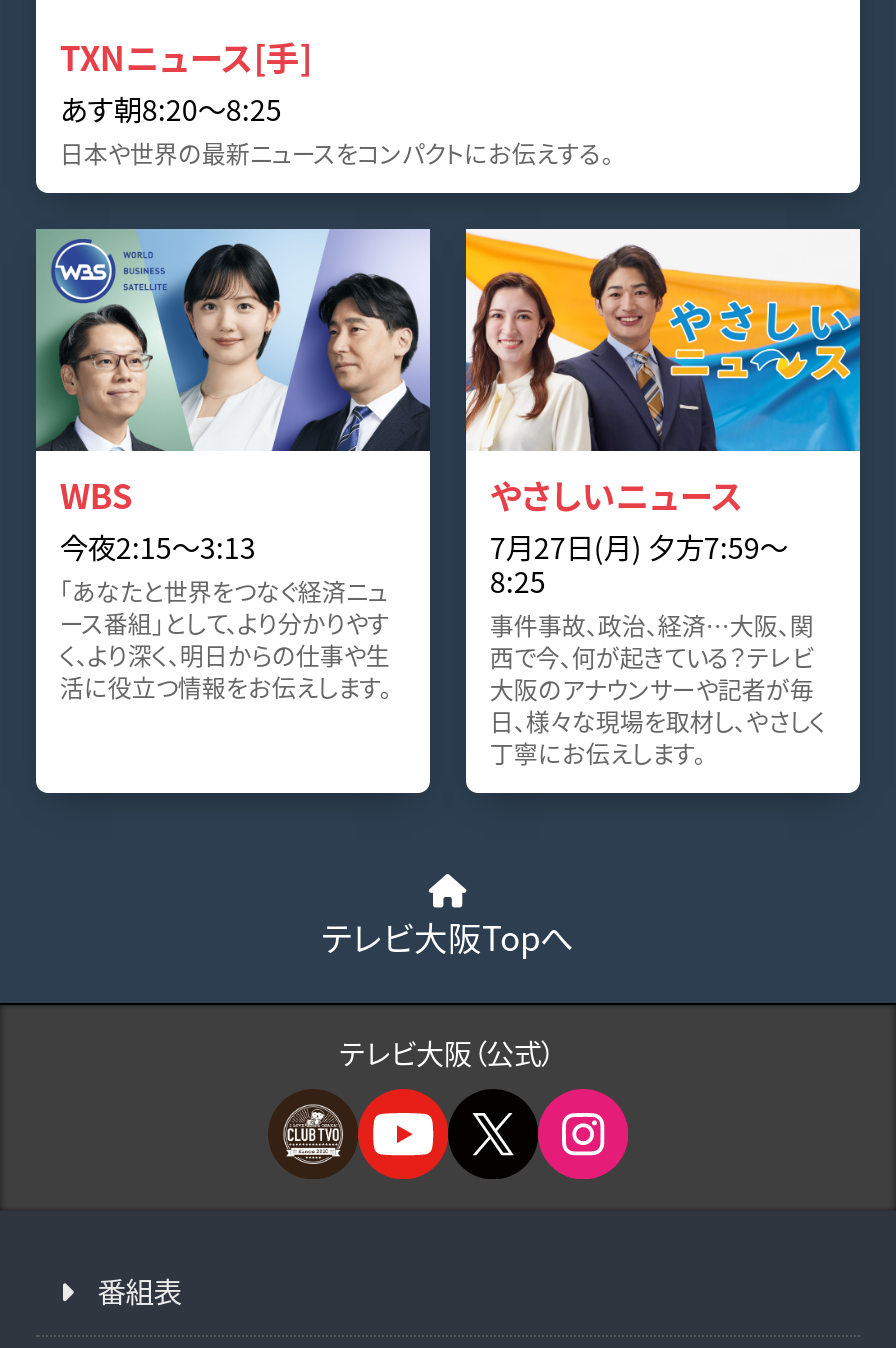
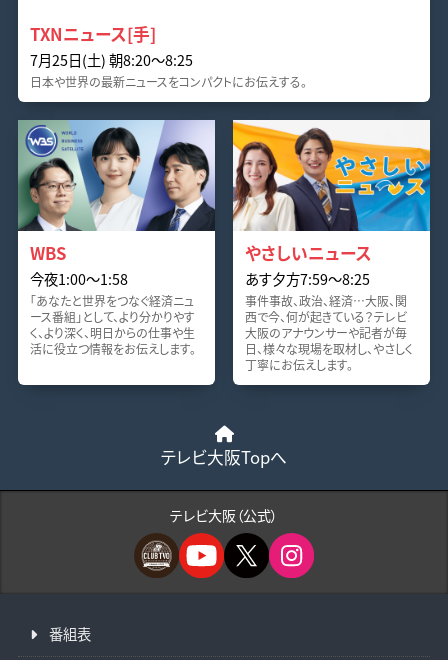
- あす朝8:20〜8:25
+ 7月25日(土) 朝8:20〜8:25

- 今夜2:15〜3:13
+ 今夜1:00〜1:58

- 7月27日(月) 夕方7:59〜
- 8:25
+ あす夕方7:59〜8:25
